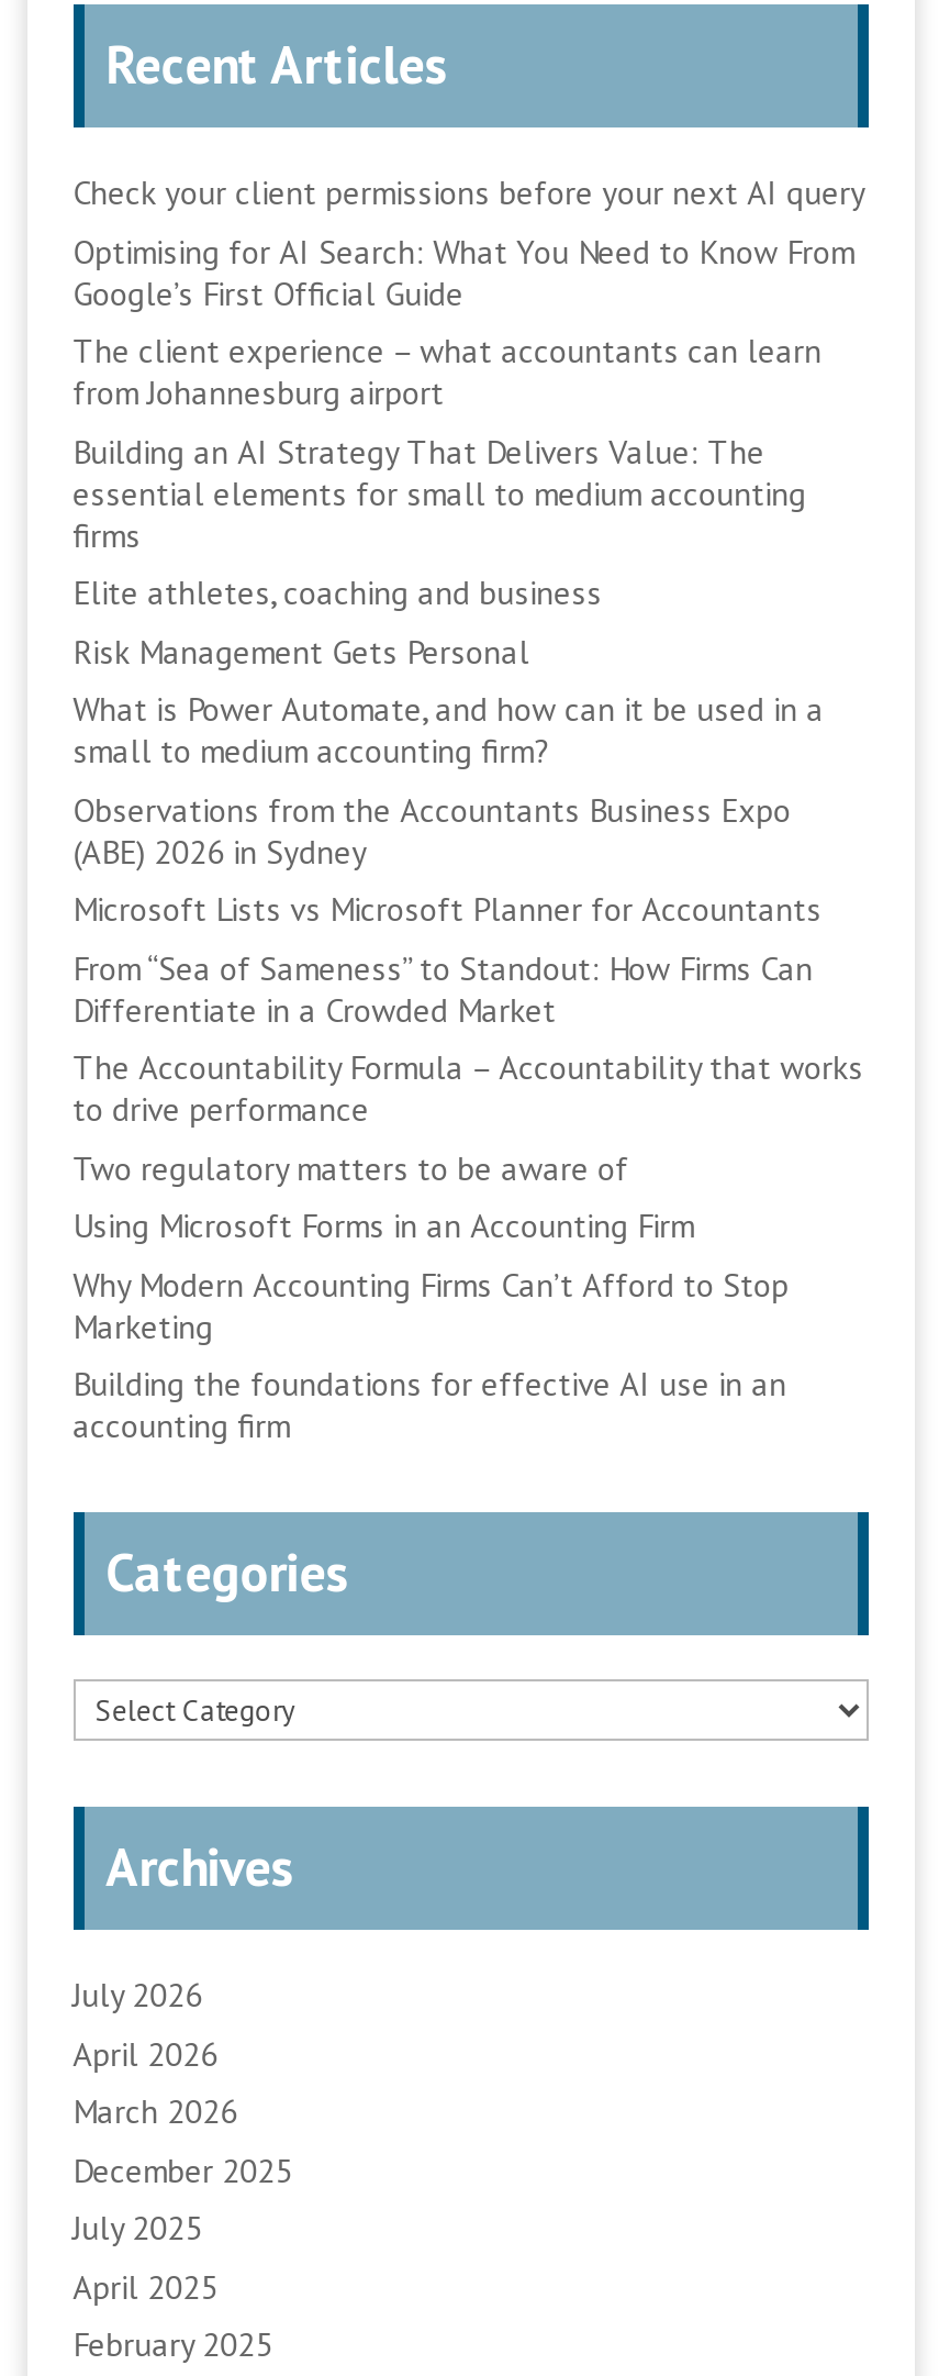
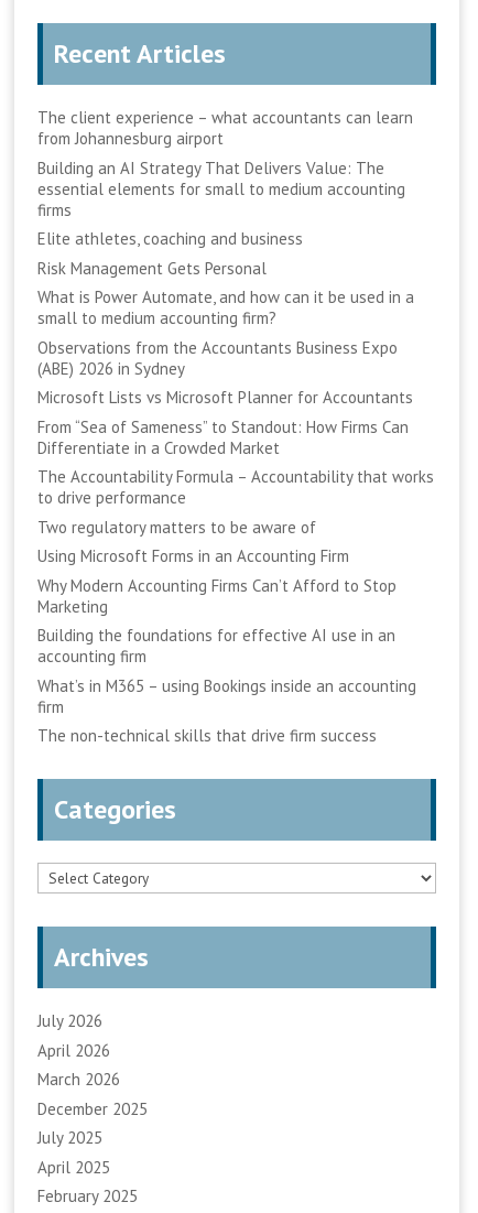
- Check your client permissions before your next AI query
- Optimising for AI Search: What You Need to Know From
- Google’s First Official Guide

moved up: The client experience – what accountants can learn | from Johannesburg airport | Building an AI Strategy That Delivers Value: The | ... | Building the foundations for effective AI use in an | accounting firm

+ What’s in M365 – using Bookings inside an accounting
+ firm
+ The non-technical skills that drive firm success
